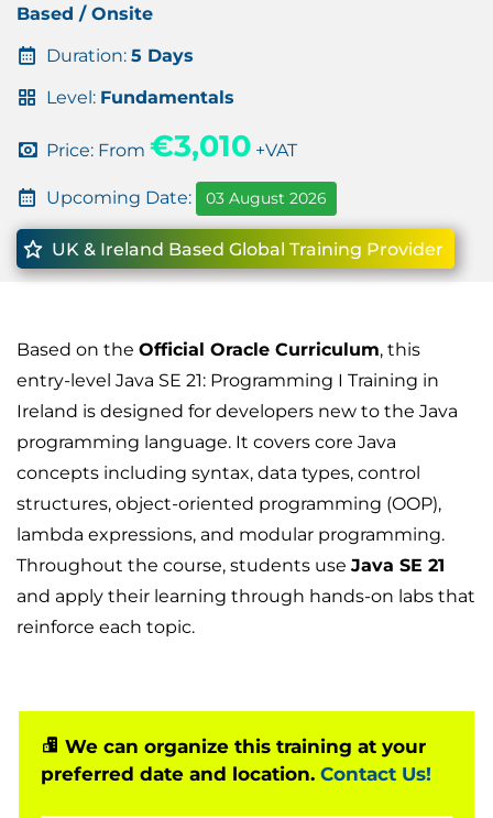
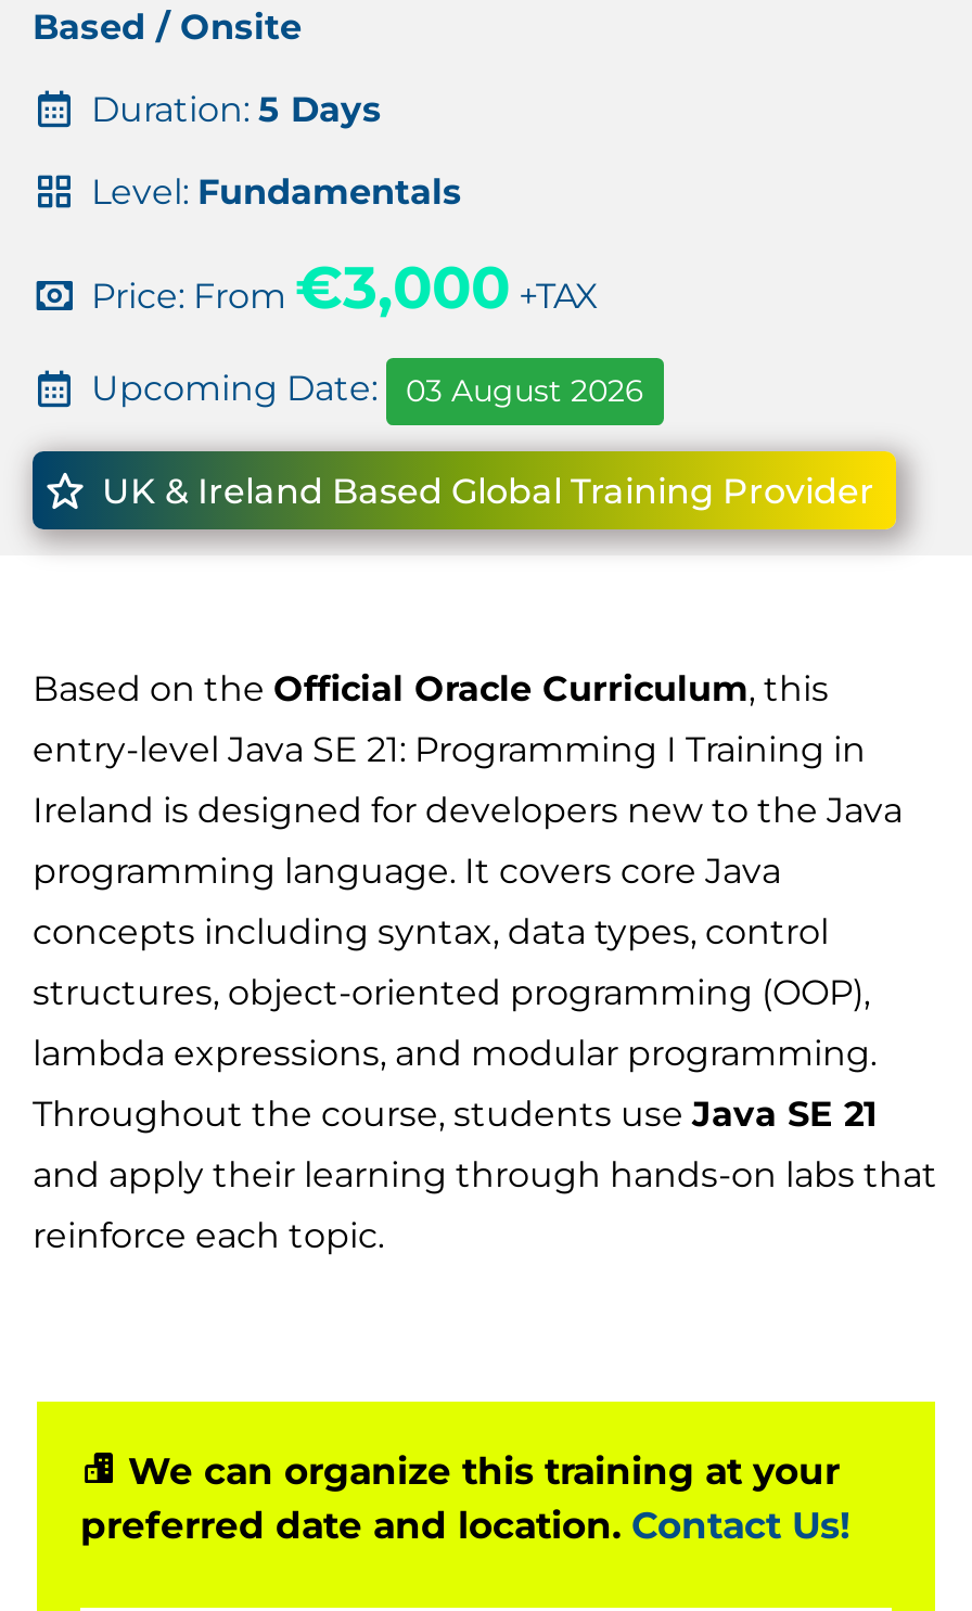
- Price: From €3,010 +VAT
+ Price: From €3,000 +TAX
